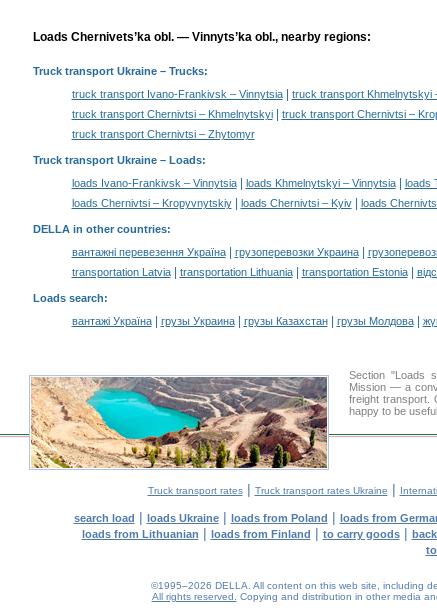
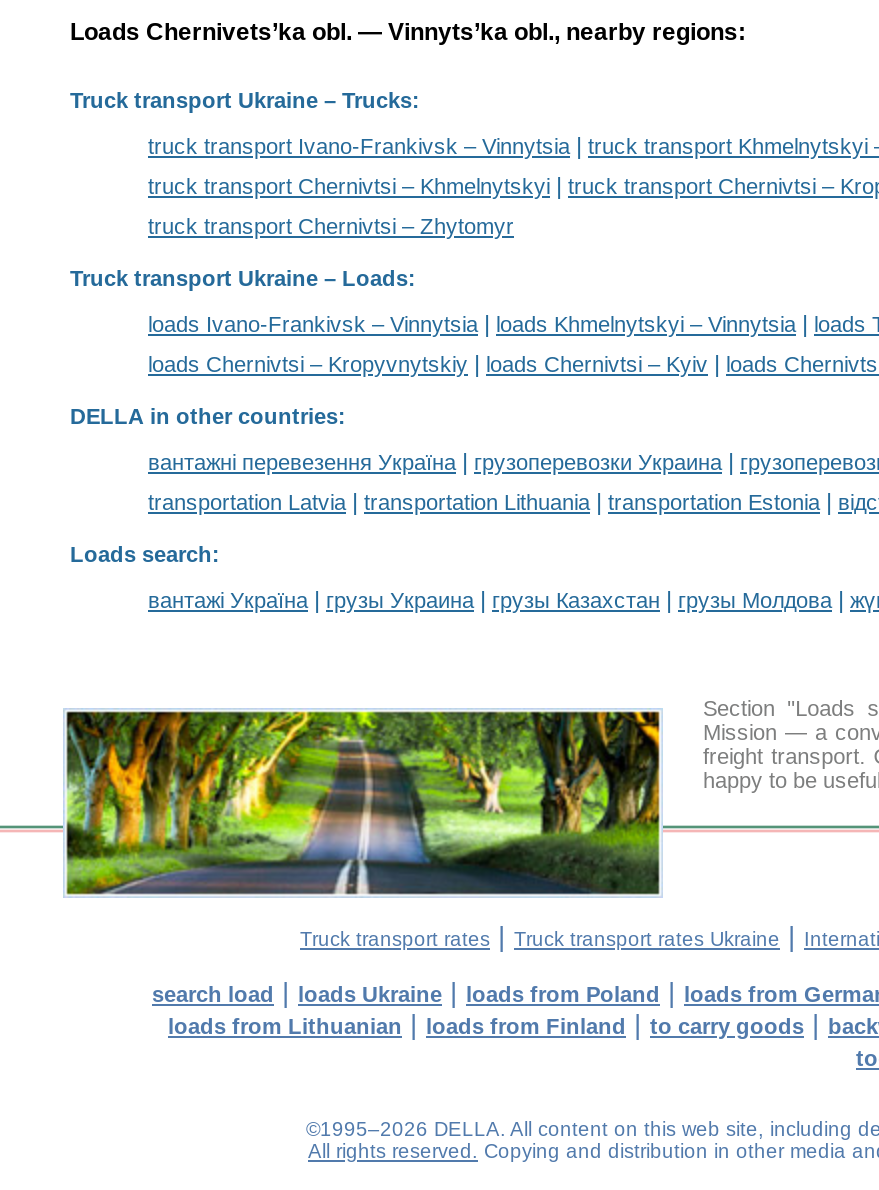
- [image]
+ [image]
